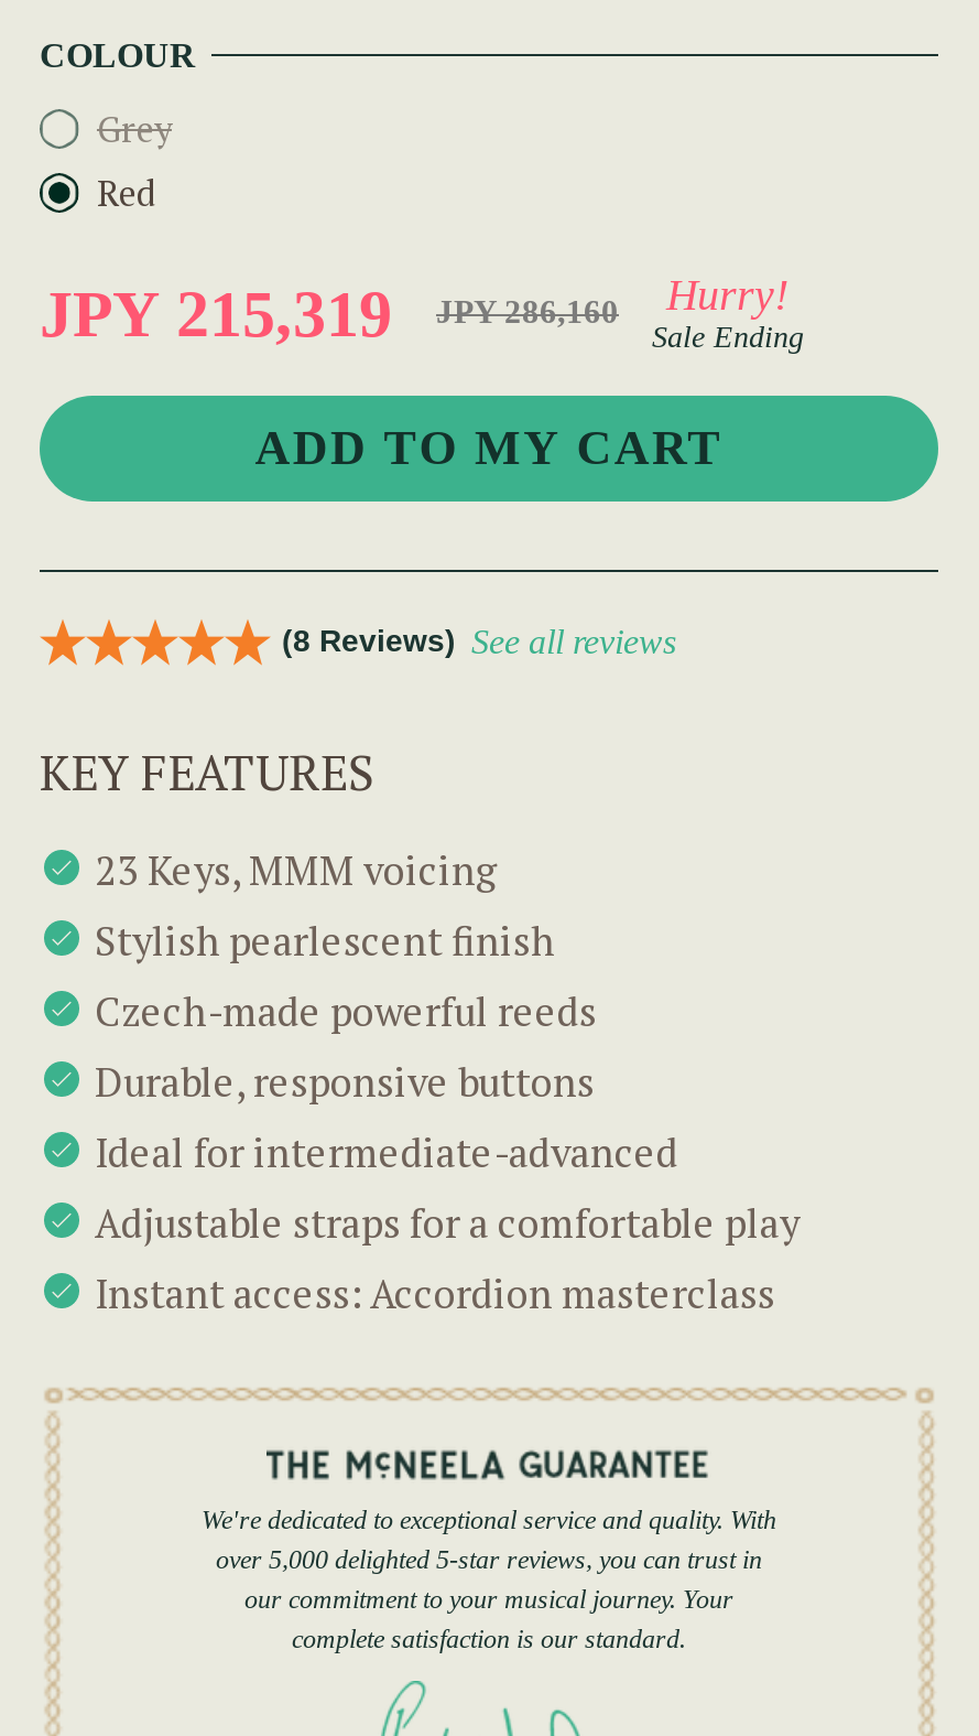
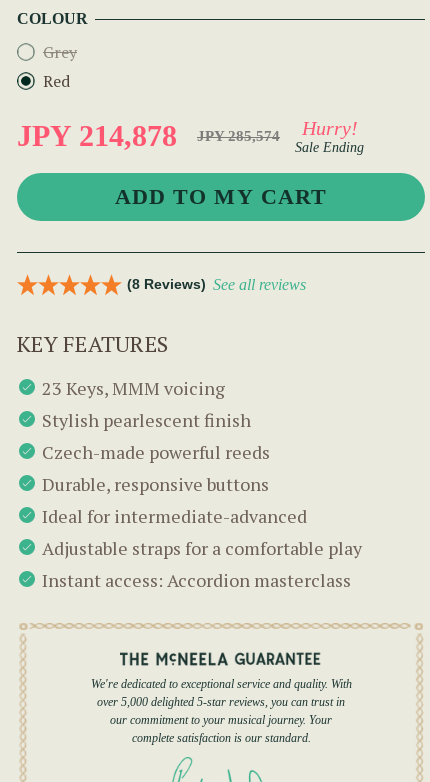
- JPY 215,319
+ JPY 214,878

- JPY 286,160
+ JPY 285,574
